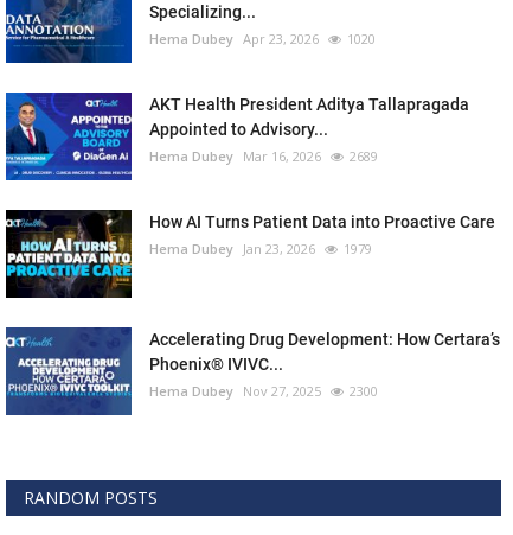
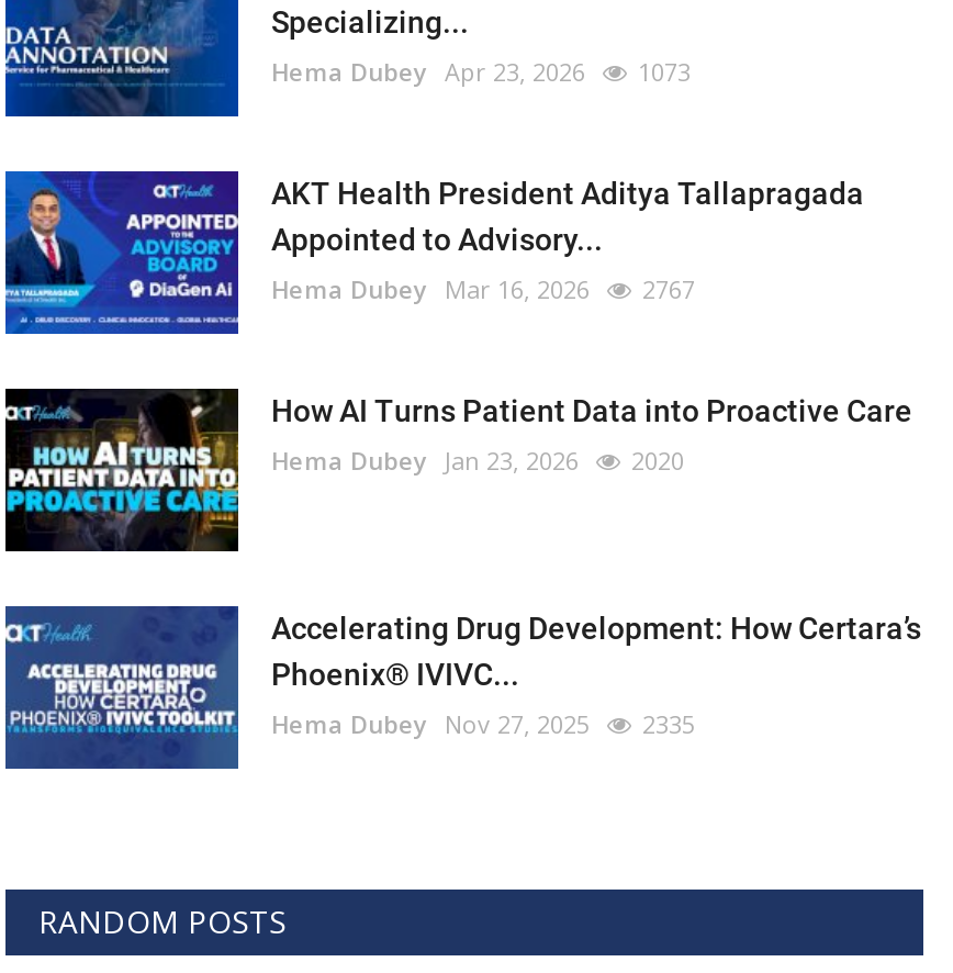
- Hema Dubey Apr 23, 2026 1020
+ Hema Dubey Apr 23, 2026 1073

- Hema Dubey Mar 16, 2026 2689
+ Hema Dubey Mar 16, 2026 2767

- Hema Dubey Jan 23, 2026 1979
+ Hema Dubey Jan 23, 2026 2020

- Hema Dubey Nov 27, 2025 2300
+ Hema Dubey Nov 27, 2025 2335
